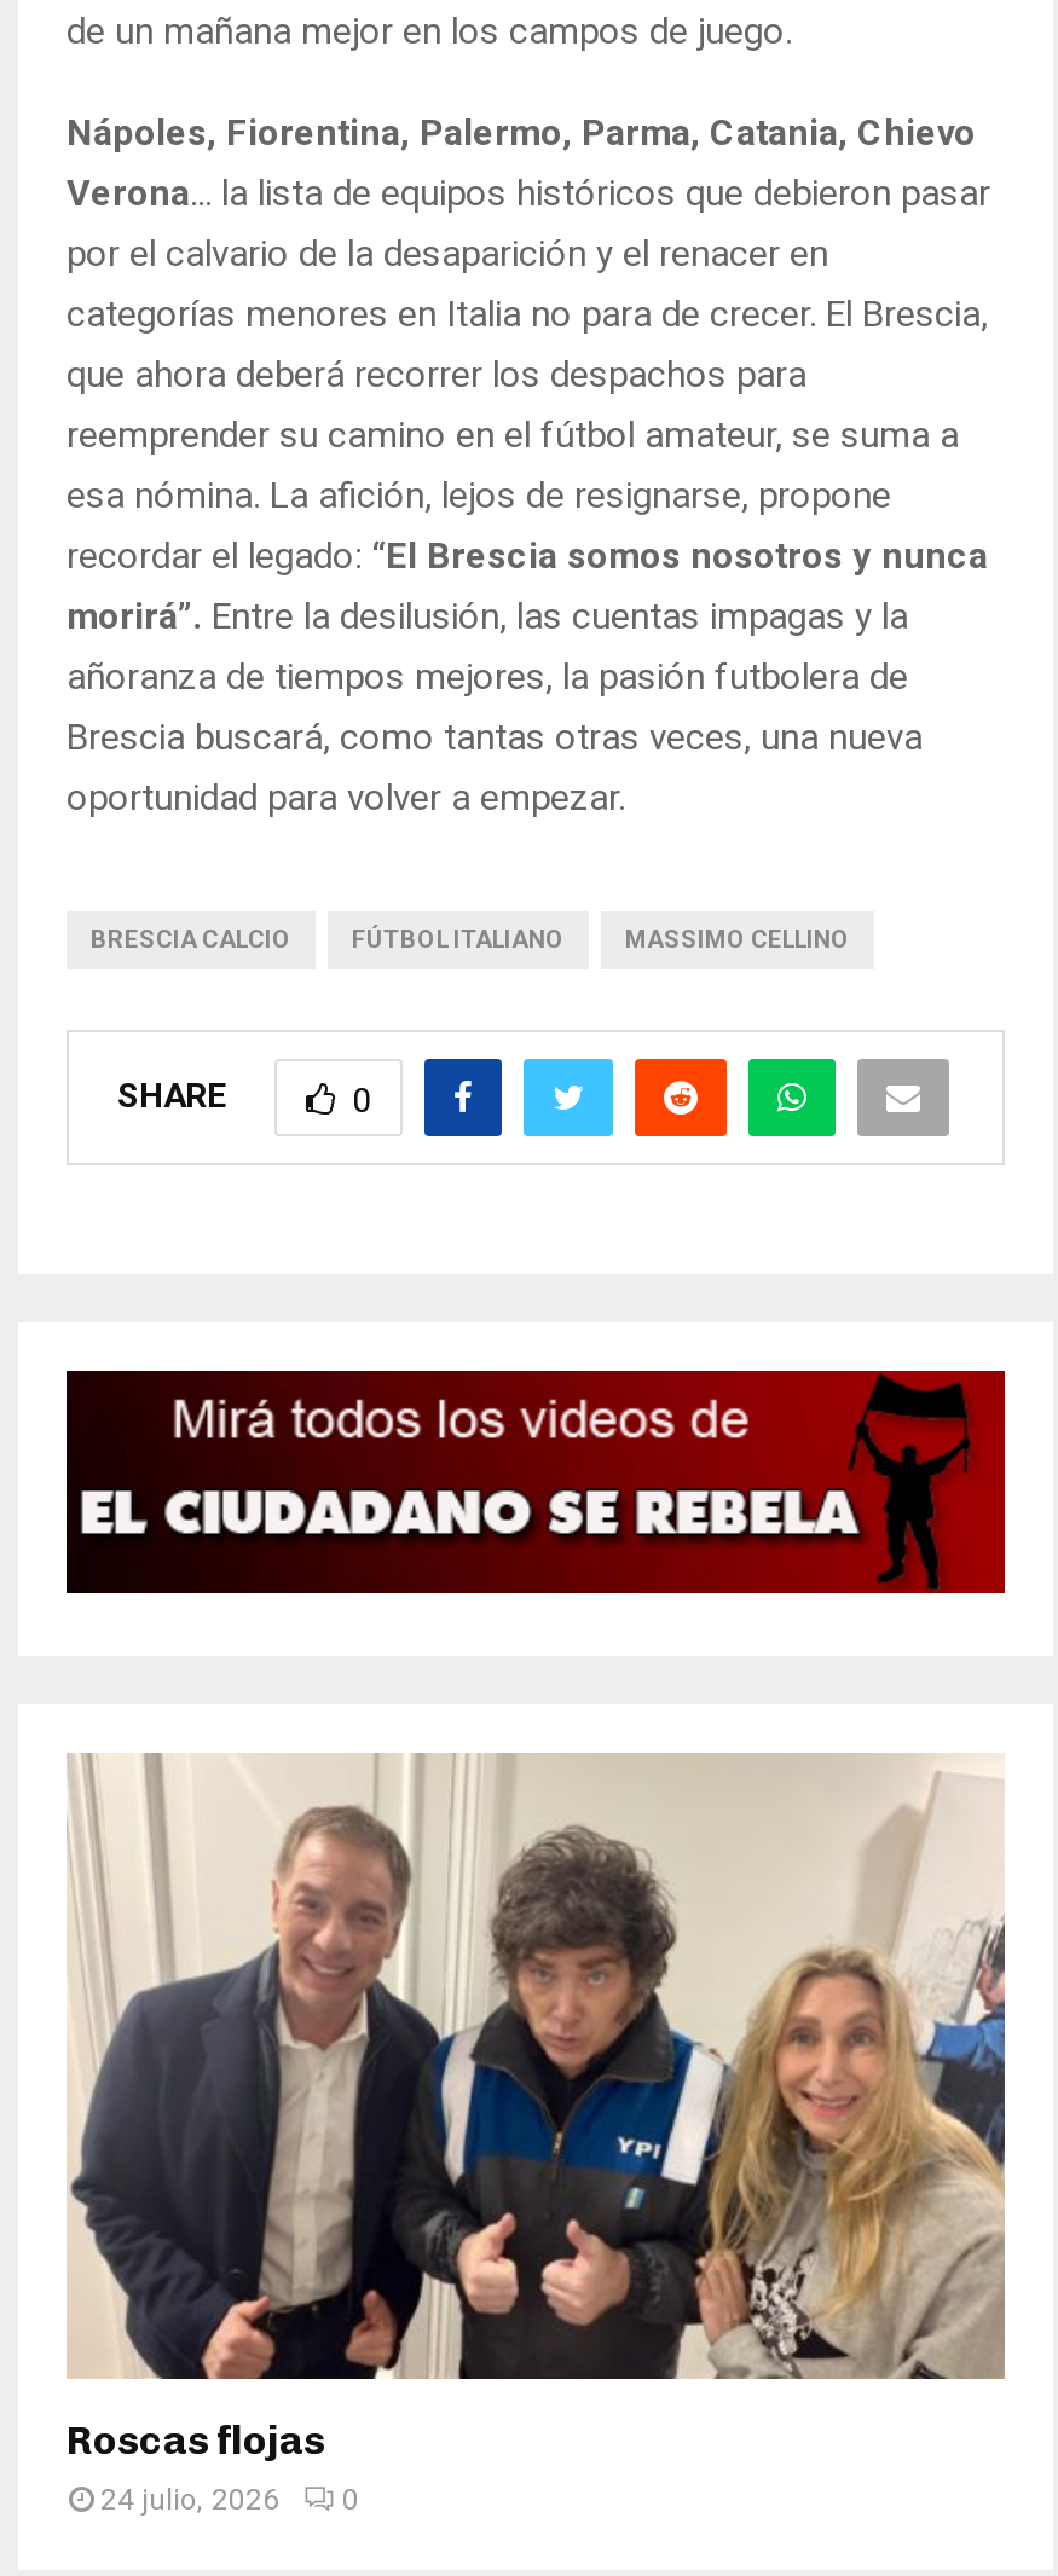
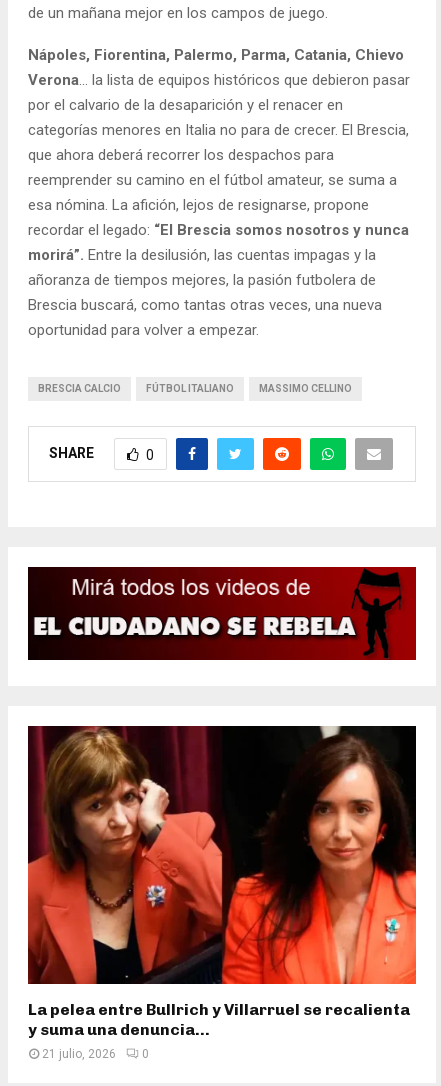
- [image]
- Roscas flojas
- 24 julio, 2026
+ [image]
+ La pelea entre Bullrich y Villarruel se recalienta
+ y suma una denuncia...
+ 21 julio, 2026
